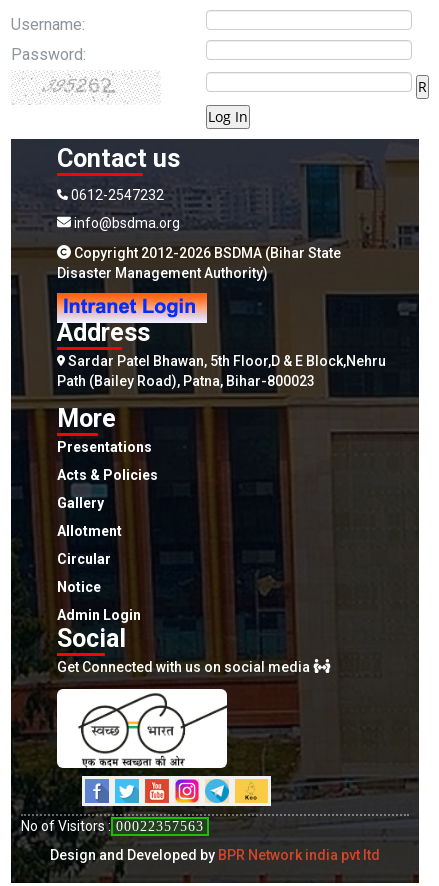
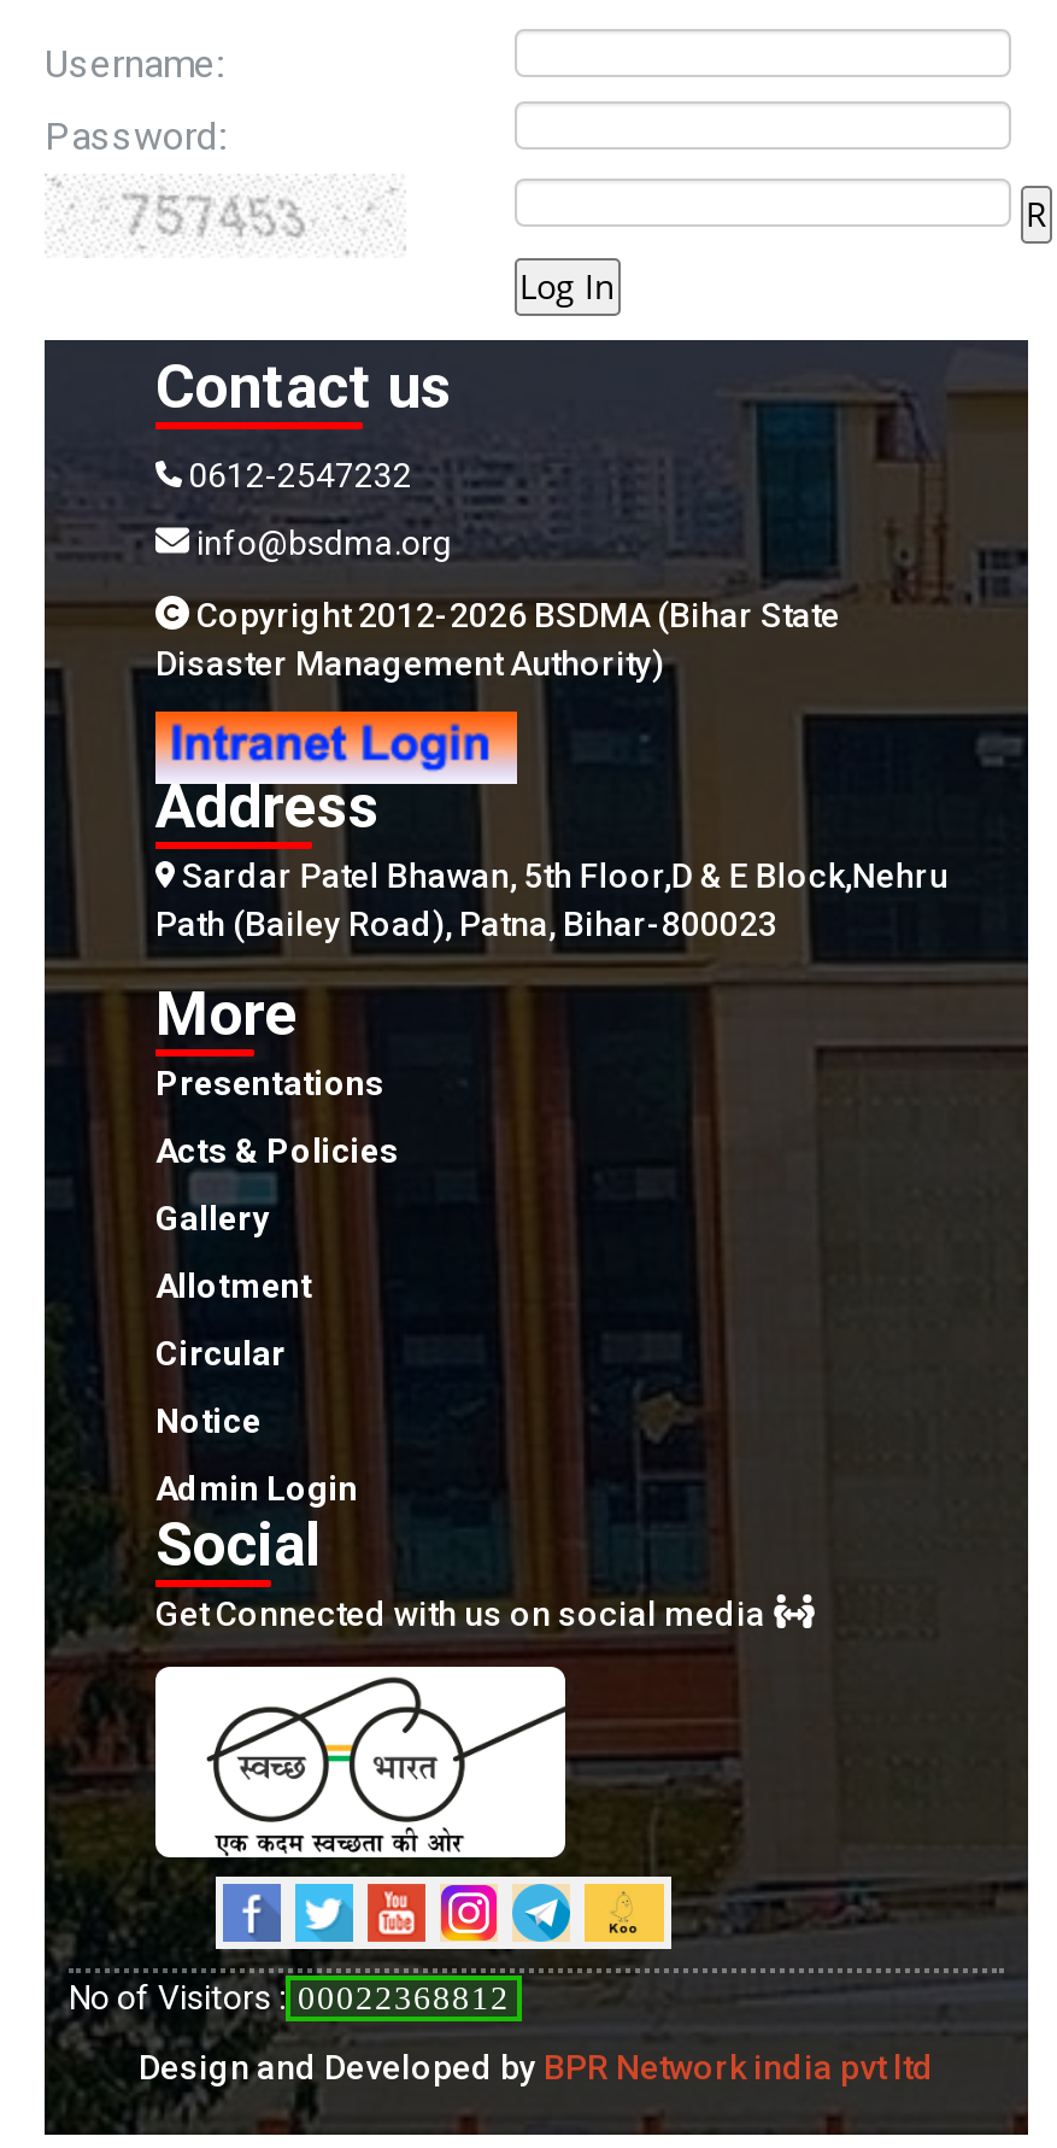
- No of Visitors : 00022357563
+ No of Visitors : 00022368812
